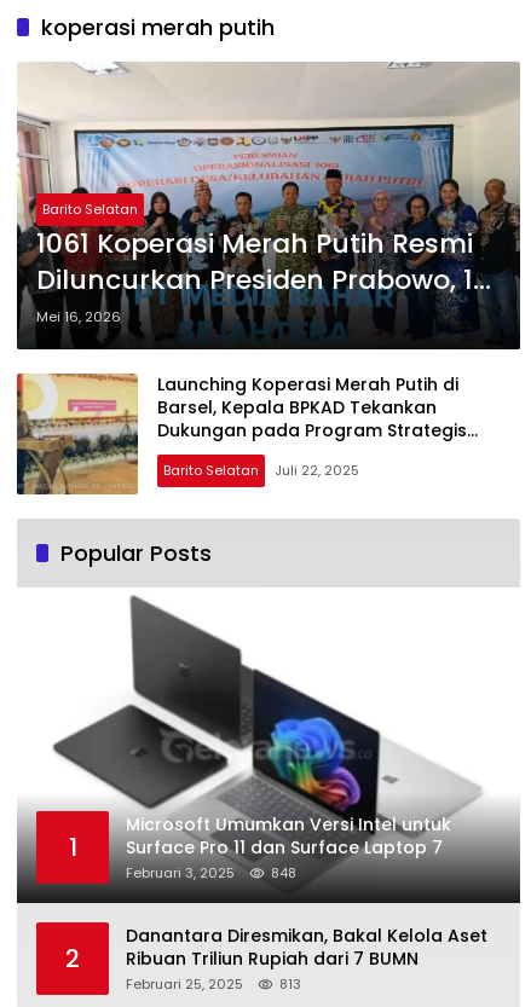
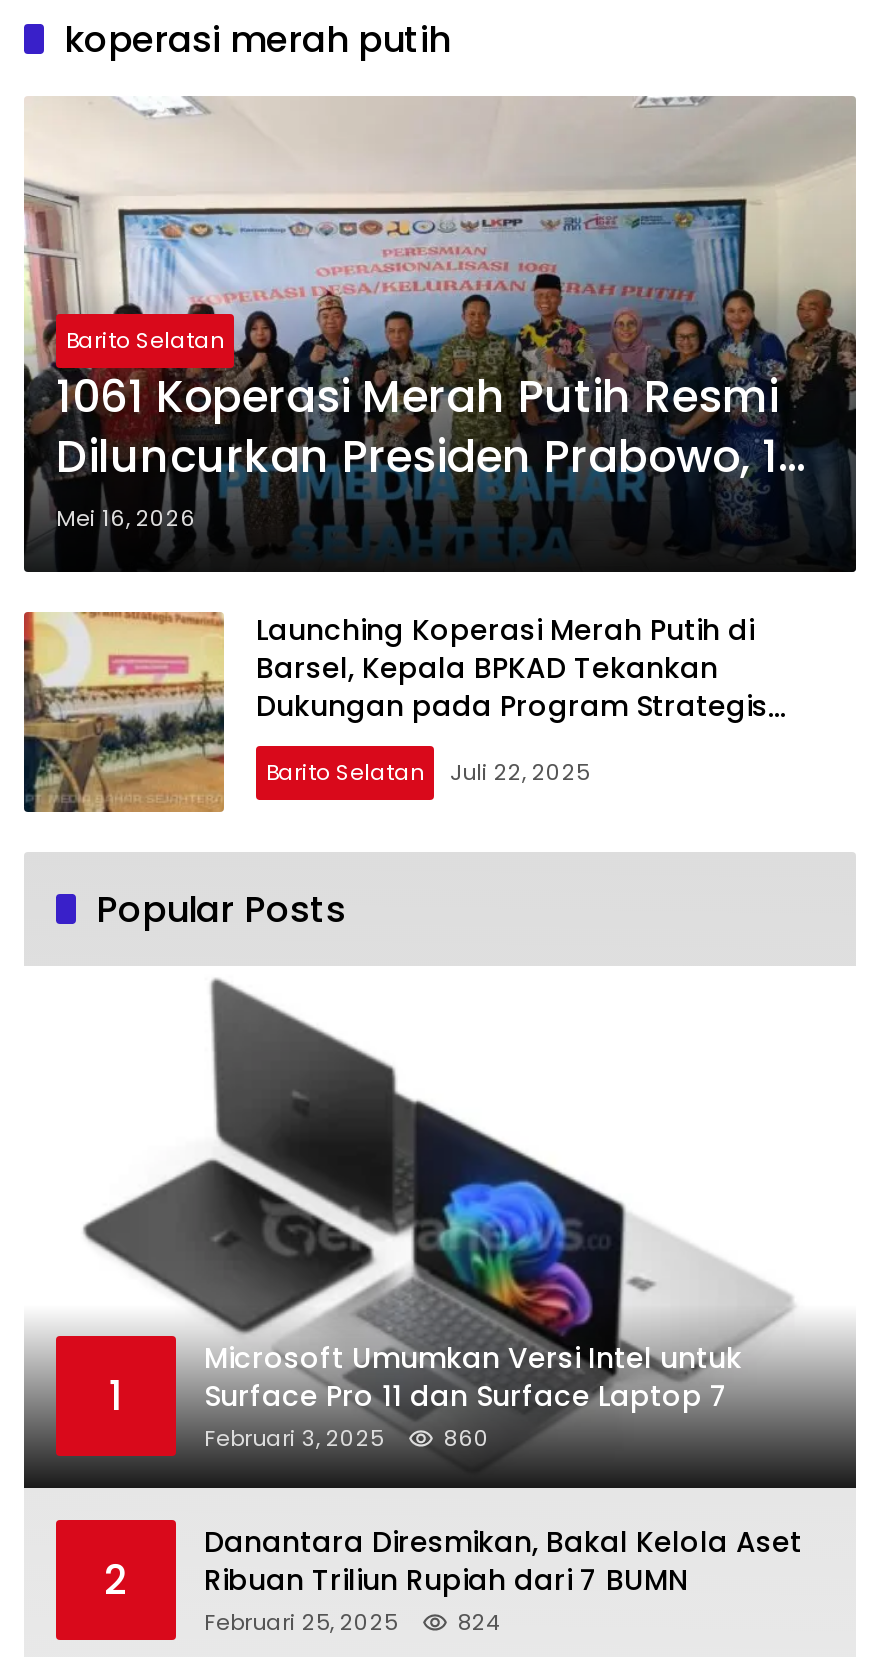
- Februari 3, 2025 848
+ Februari 3, 2025 860

- Februari 25, 2025 813
+ Februari 25, 2025 824
